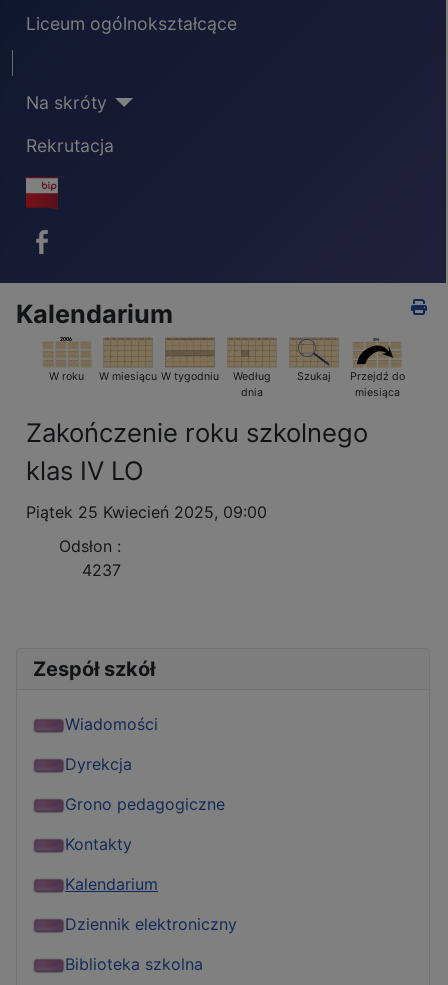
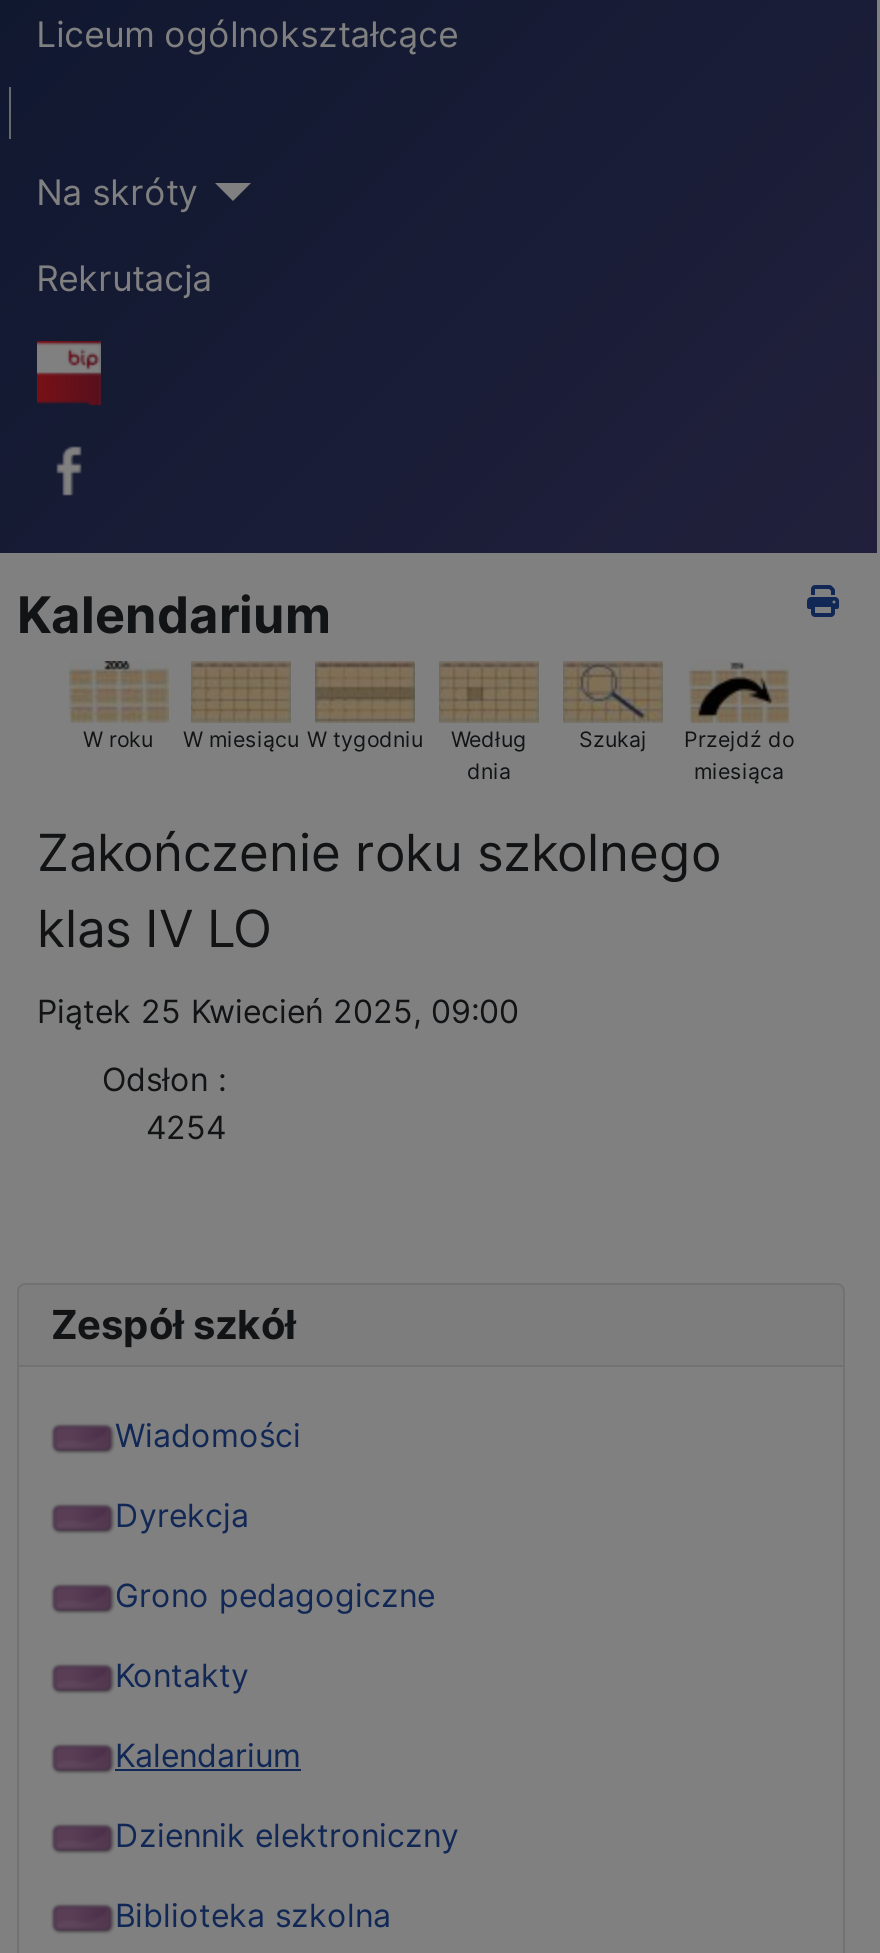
- 4237
+ 4254
